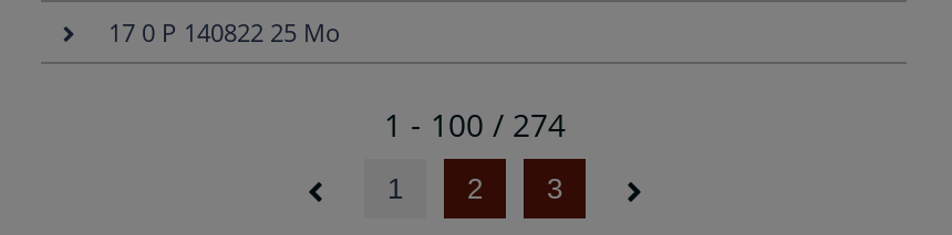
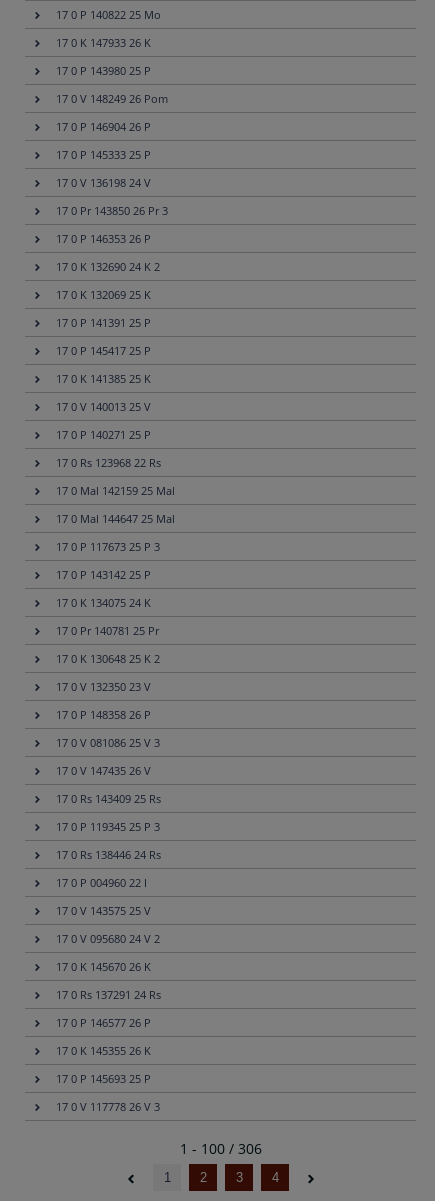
- 1 - 100 / 274
+ 17 0 K 147933 26 K
+ 17 0 P 143980 25 P
+ 17 0 V 148249 26 Pom
+ 17 0 P 146904 26 P
+ 17 0 P 145333 25 P
+ 17 0 V 136198 24 V
+ 17 0 Pr 143850 26 Pr 3
+ 17 0 P 146353 26 P
+ 17 0 K 132690 24 K 2
+ 17 0 K 132069 25 K
+ 17 0 P 141391 25 P
+ 17 0 P 145417 25 P
+ 17 0 K 141385 25 K
+ 17 0 V 140013 25 V
+ 17 0 P 140271 25 P
+ 17 0 Rs 123968 22 Rs
+ 17 0 Mal 142159 25 Mal
+ 17 0 Mal 144647 25 Mal
+ 17 0 P 117673 25 P 3
+ 17 0 P 143142 25 P
+ 17 0 K 134075 24 K
+ 17 0 Pr 140781 25 Pr
+ 17 0 K 130648 25 K 2
+ 17 0 V 132350 23 V
+ 17 0 P 148358 26 P
+ 17 0 V 081086 25 V 3
+ 17 0 V 147435 26 V
+ 17 0 Rs 143409 25 Rs
+ 17 0 P 119345 25 P 3
+ 17 0 Rs 138446 24 Rs
+ 17 0 P 004960 22 I
+ 17 0 V 143575 25 V
+ 17 0 V 095680 24 V 2
+ 17 0 K 145670 26 K
+ 17 0 Rs 137291 24 Rs
+ 17 0 P 146577 26 P
+ 17 0 K 145355 26 K
+ 17 0 P 145693 25 P
+ 17 0 V 117778 26 V 3
+ 1 - 100 / 306

+ 4
